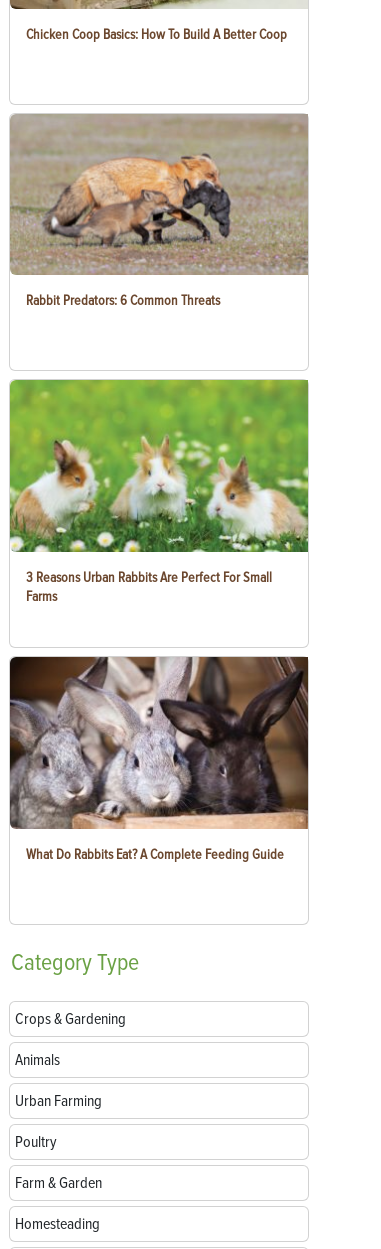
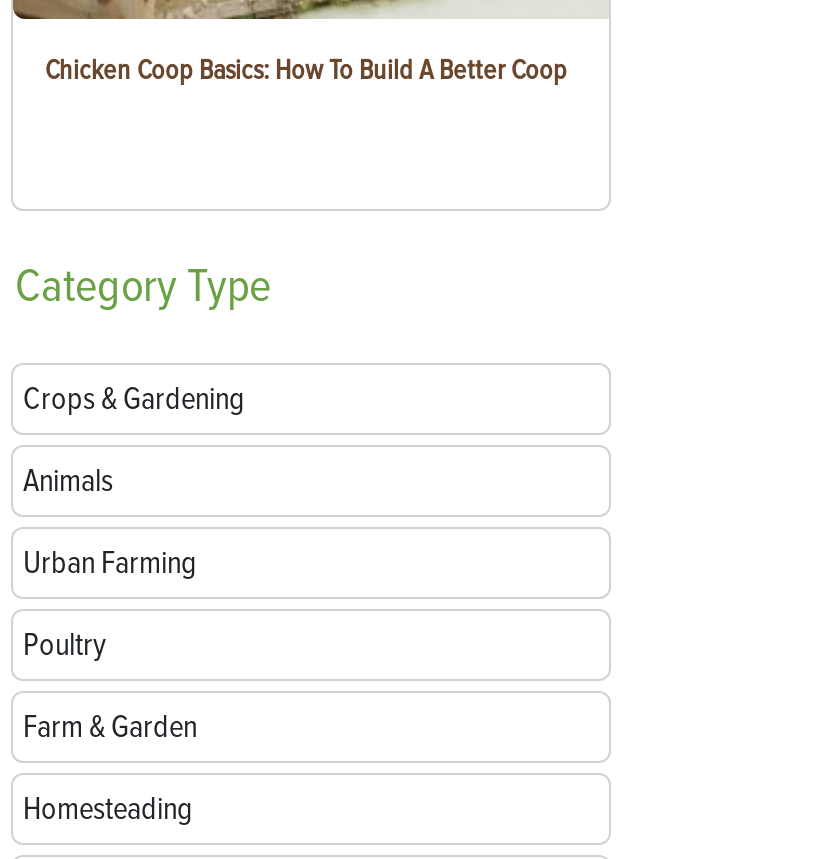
- [image]
- Rabbit Predators: 6 Common Threats

- [image]
- 3 Reasons Urban Rabbits Are Perfect For Small
- Farms

- [image]
- What Do Rabbits Eat? A Complete Feeding Guide
